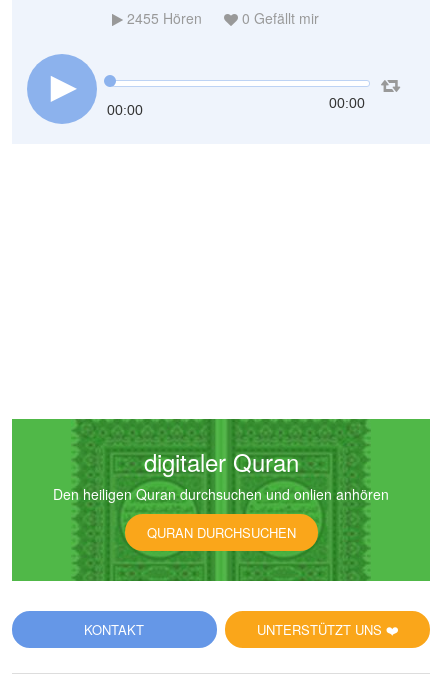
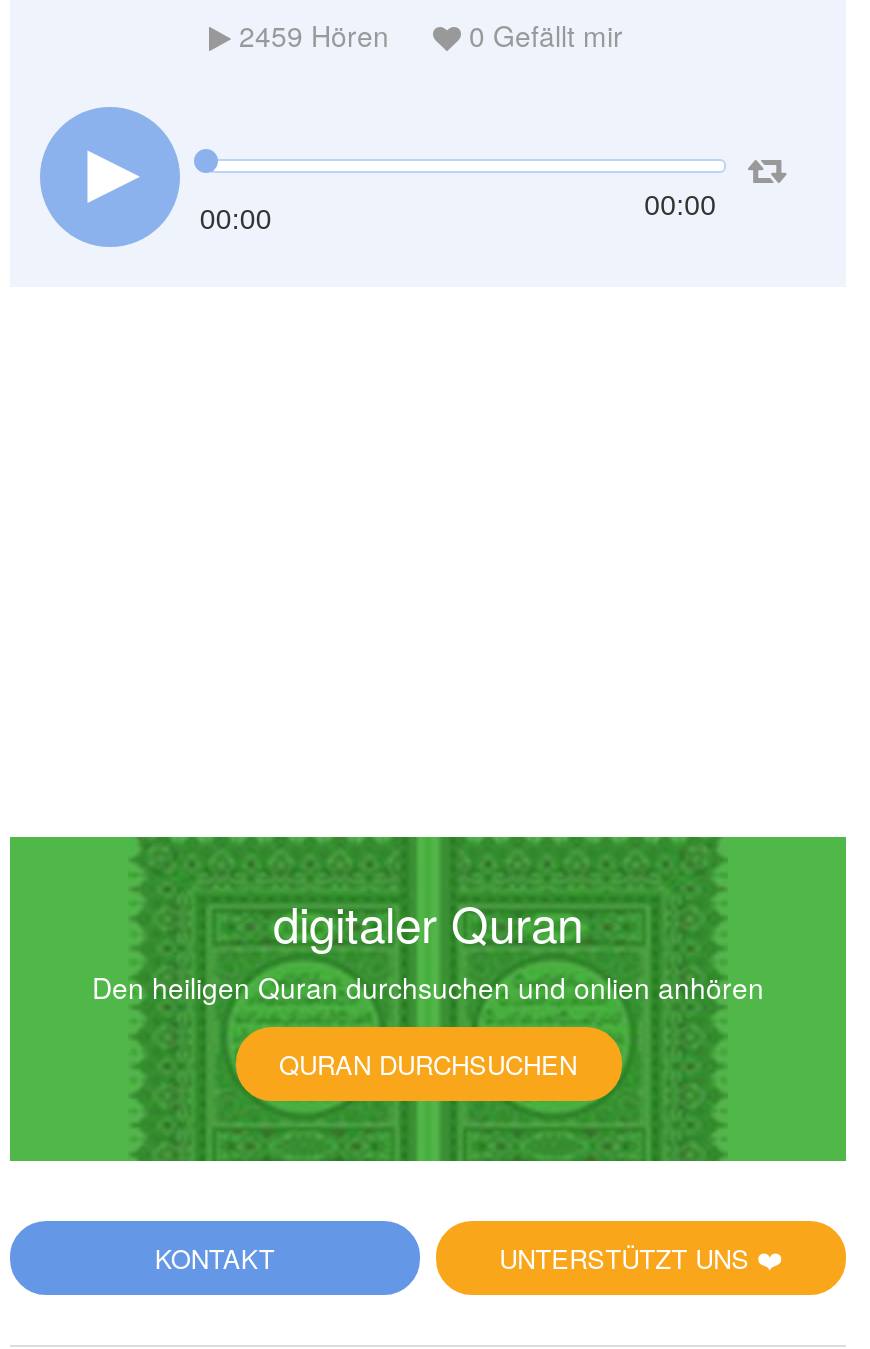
- 2455 Hören 0 Gefällt mir
+ 2459 Hören 0 Gefällt mir
